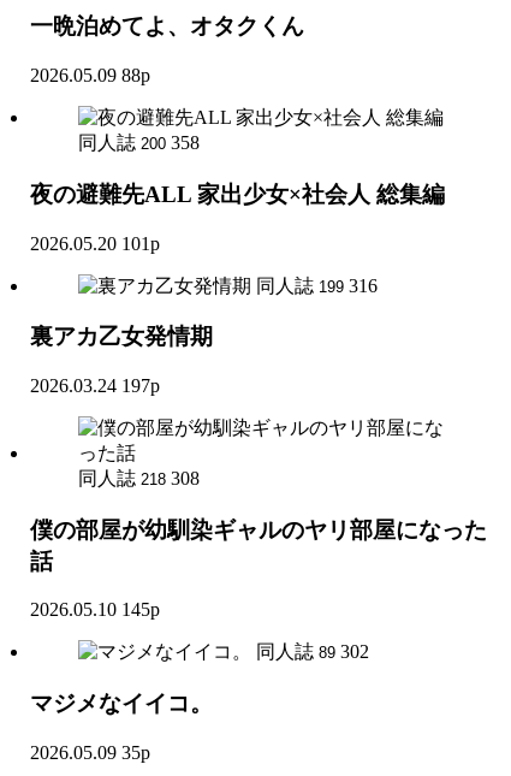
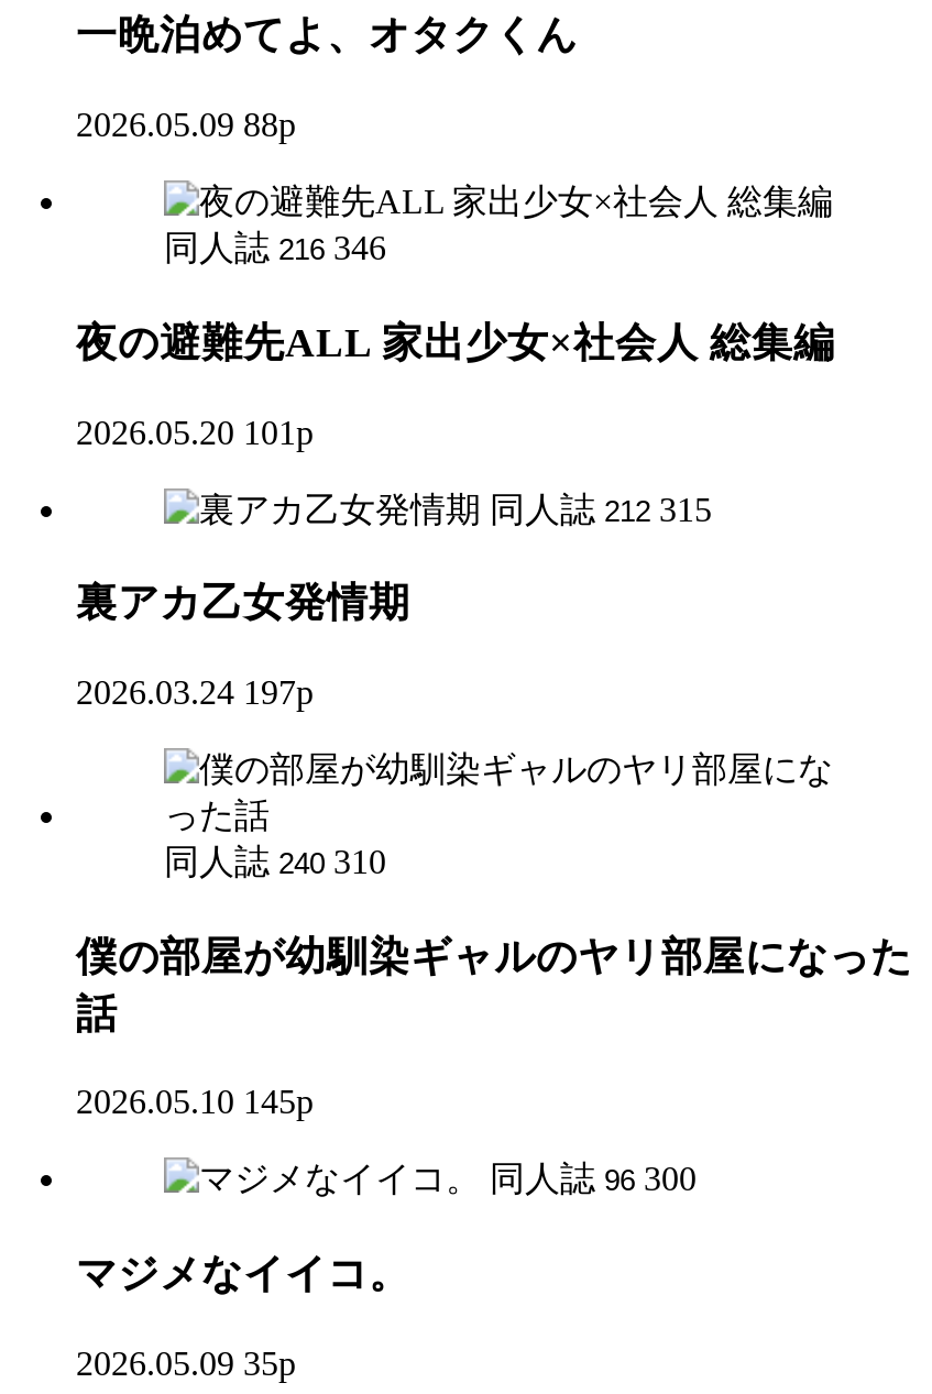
- 同人誌 200 358
+ 同人誌 216 346

- 同人誌 199 316
+ 同人誌 212 315

- 同人誌 218 308
+ 同人誌 240 310

- 同人誌 89 302
+ 同人誌 96 300
